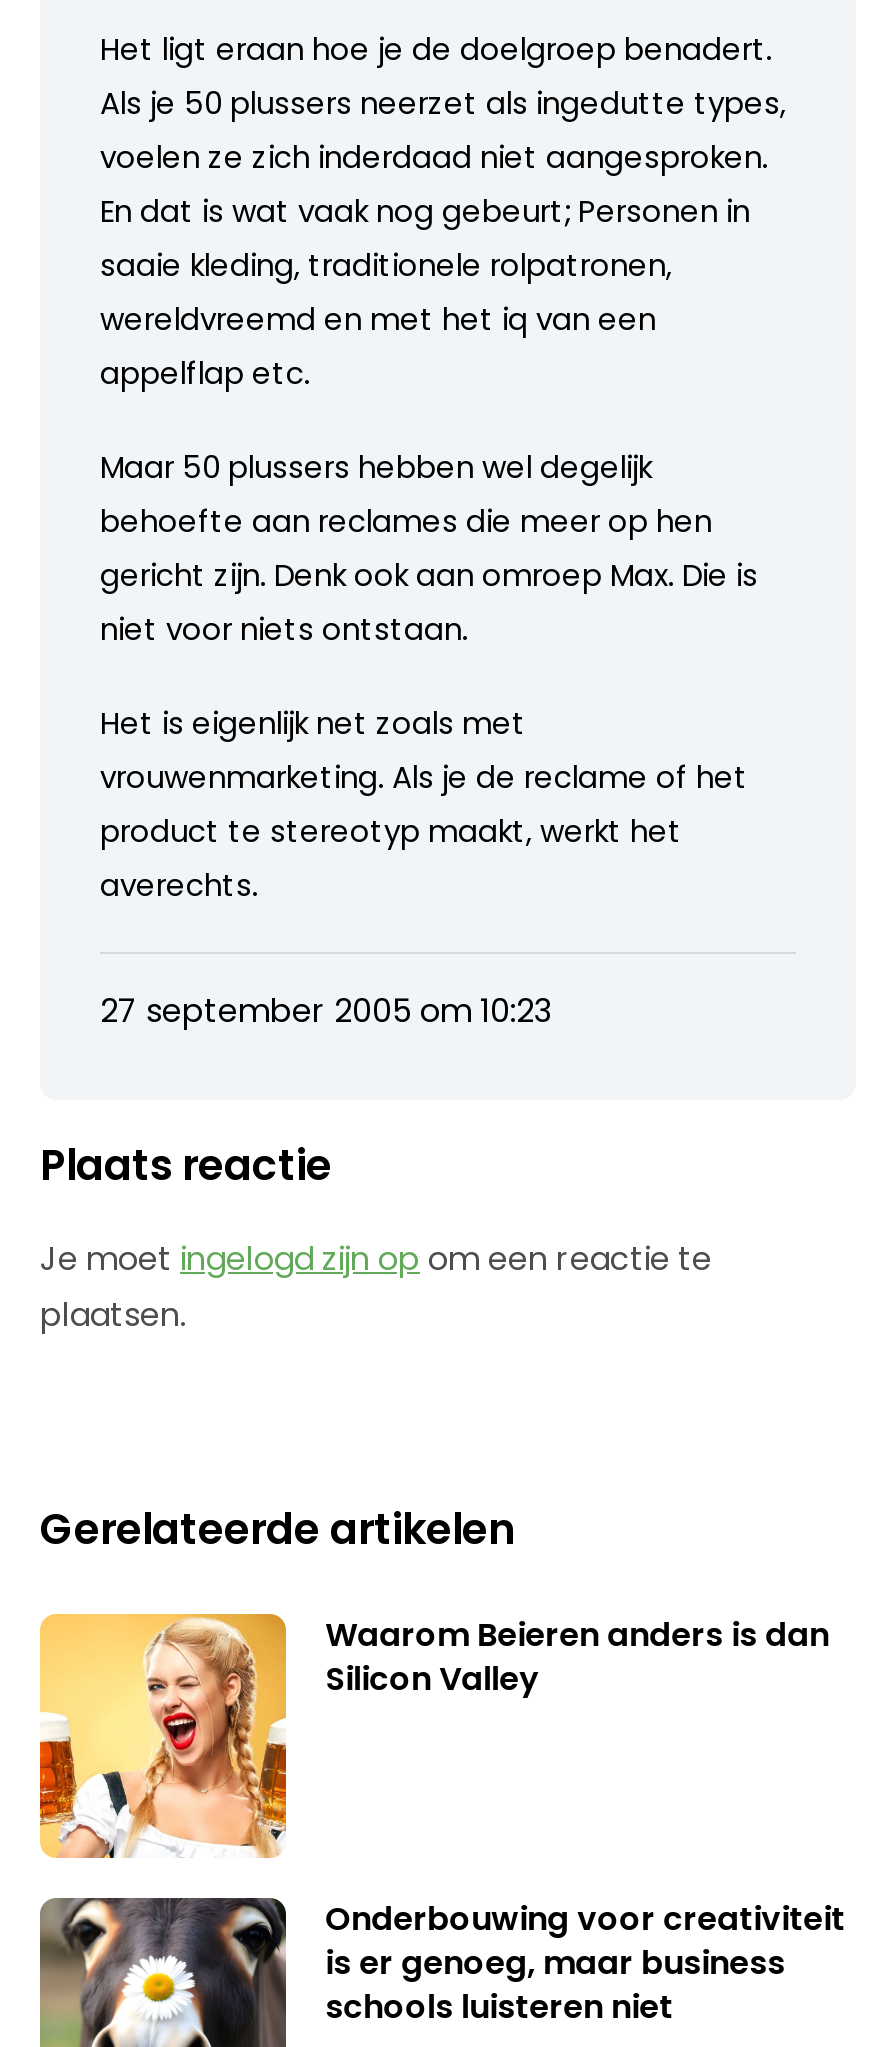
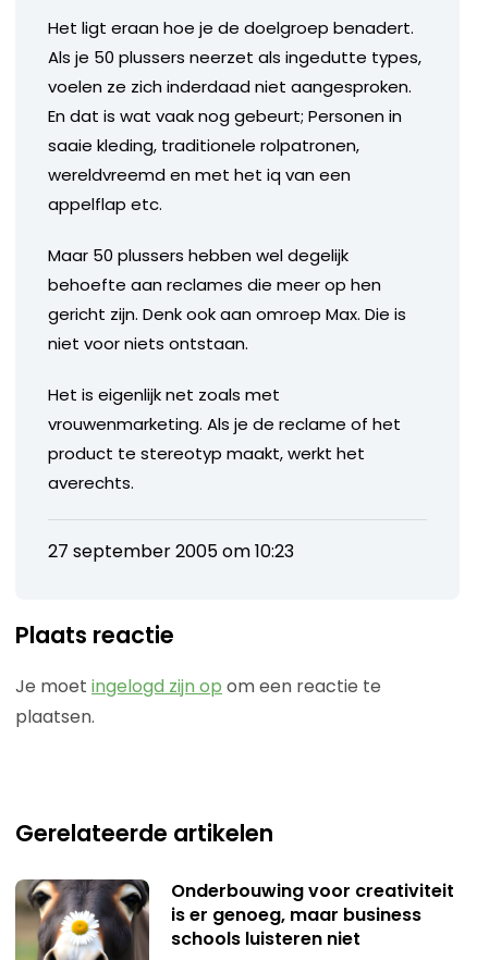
- [image]
- Waarom Beieren anders is dan
- Silicon Valley
